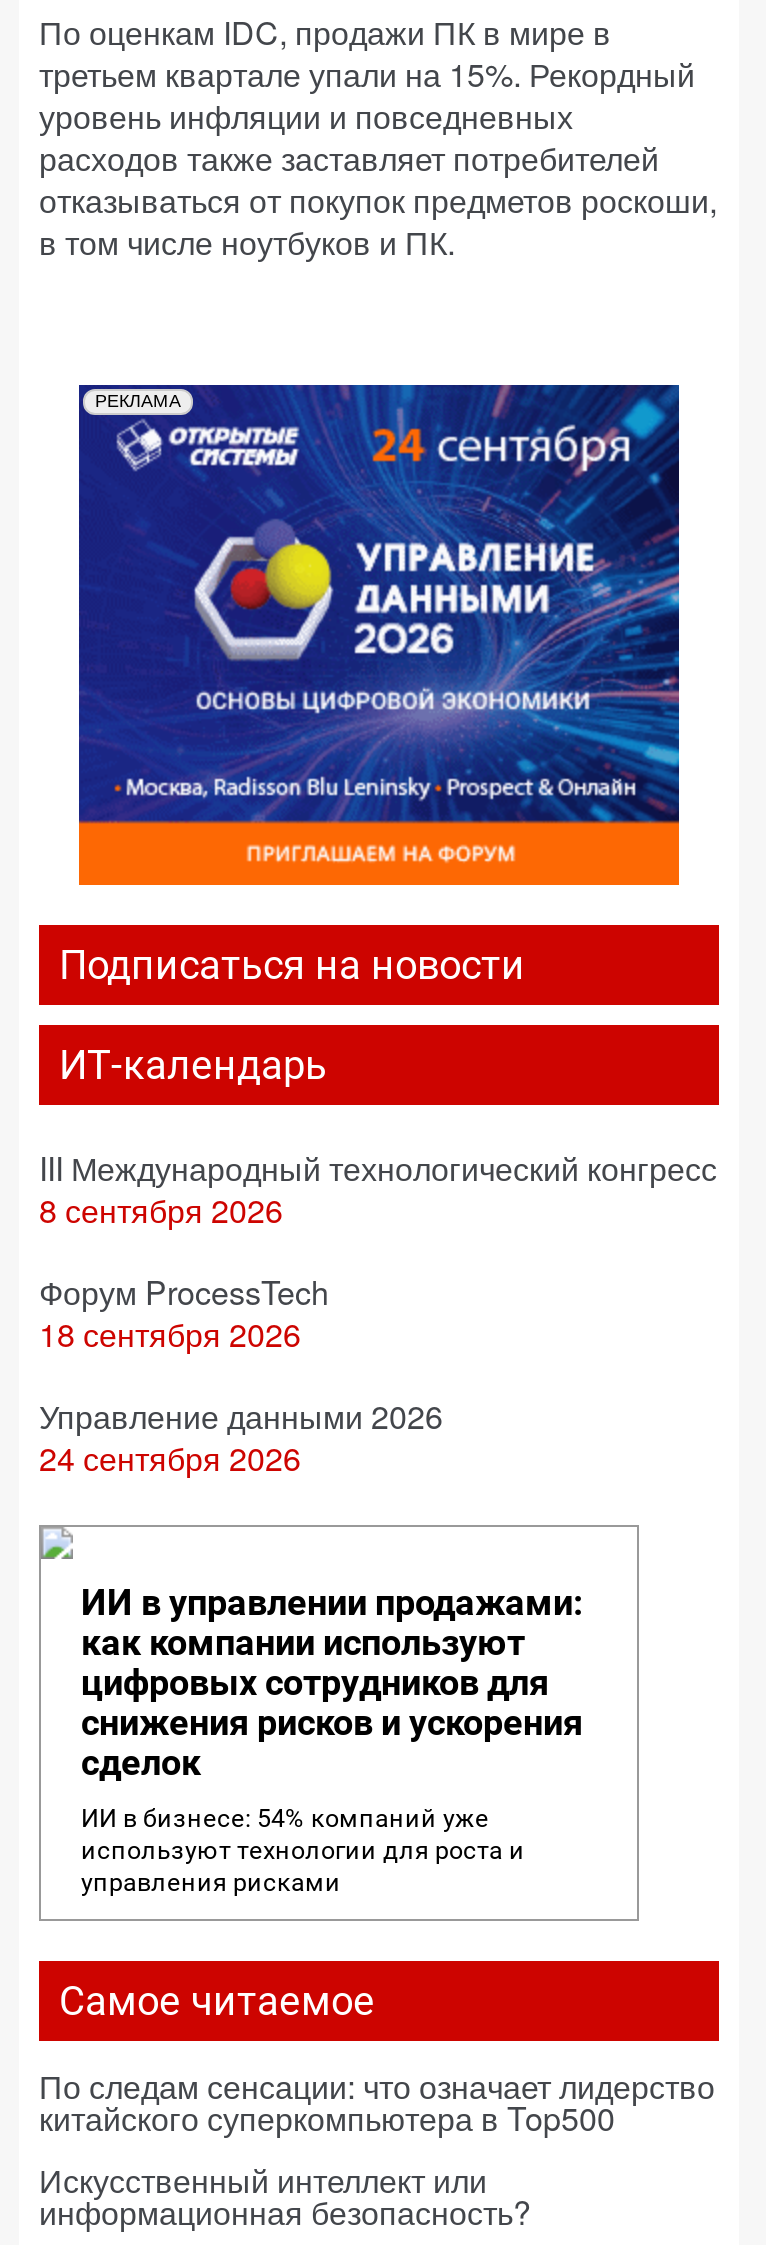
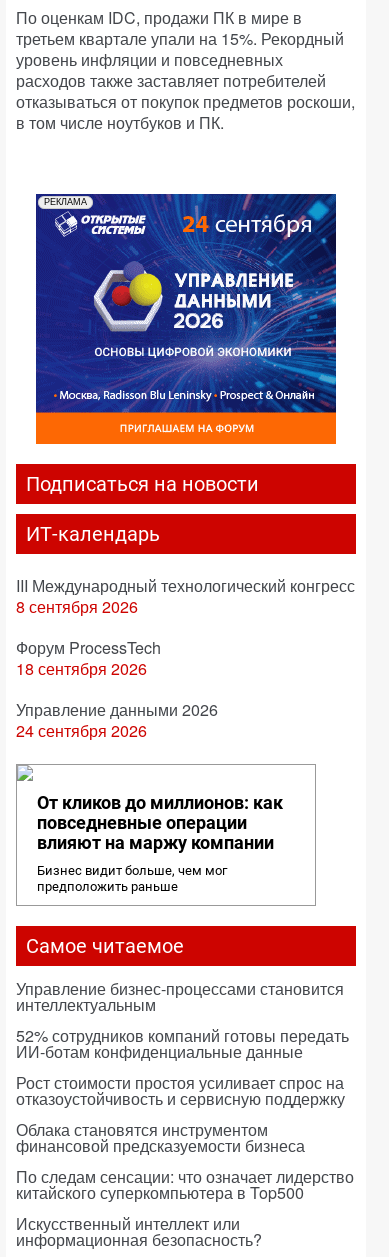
- ИИ в управлении продажами:
- как компании используют
- цифровых сотрудников для
- снижения рисков и ускорения
- сделок
+ От кликов до миллионов: как
+ повседневные операции
+ влияют на маржу компании

- ИИ в бизнесе: 54% компаний уже
- используют технологии для роста и
- управления рисками
+ Бизнес видит больше, чем мог
+ предположить раньше

moved up: Самое читаемое

+ Управление бизнес-процессами становится
+ интеллектуальным
+ 52% сотрудников компаний готовы передать
+ ИИ-ботам конфиденциальные данные
+ Рост стоимости простоя усиливает спрос на
+ отказоустойчивость и сервисную поддержку
+ Облака становятся инструментом
+ финансовой предсказуемости бизнеса
